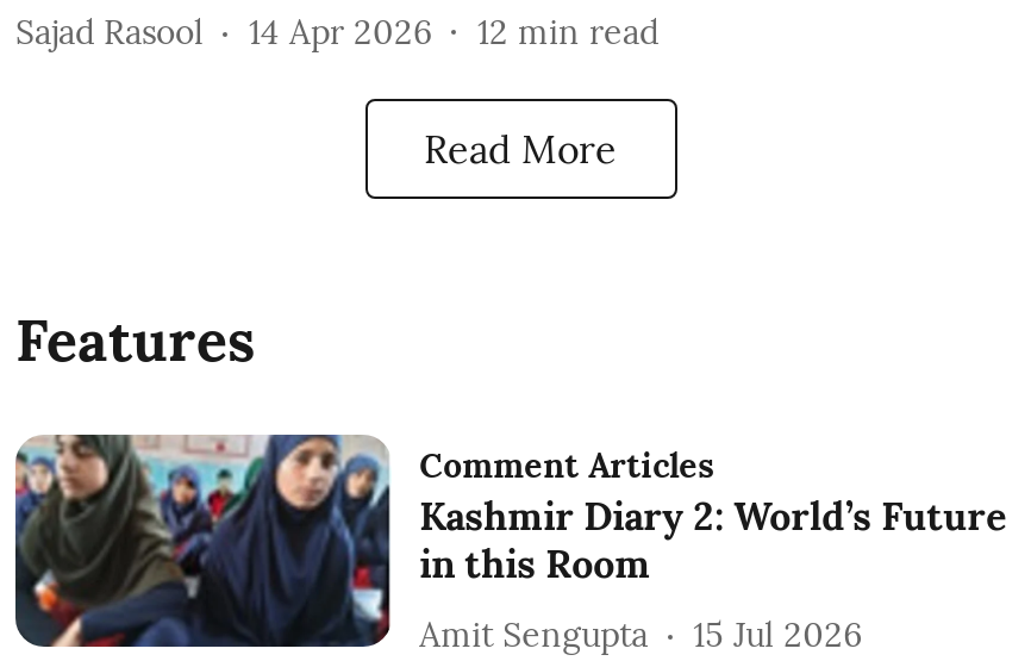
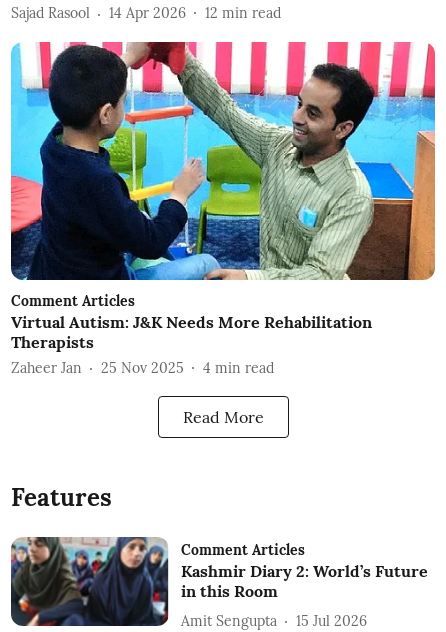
+ [image]
+ Comment Articles
+ Virtual Autism: J&K Needs More Rehabilitation
+ Therapists
+ Zaheer Jan
+ 25 Nov 2025
+ 4 min read
